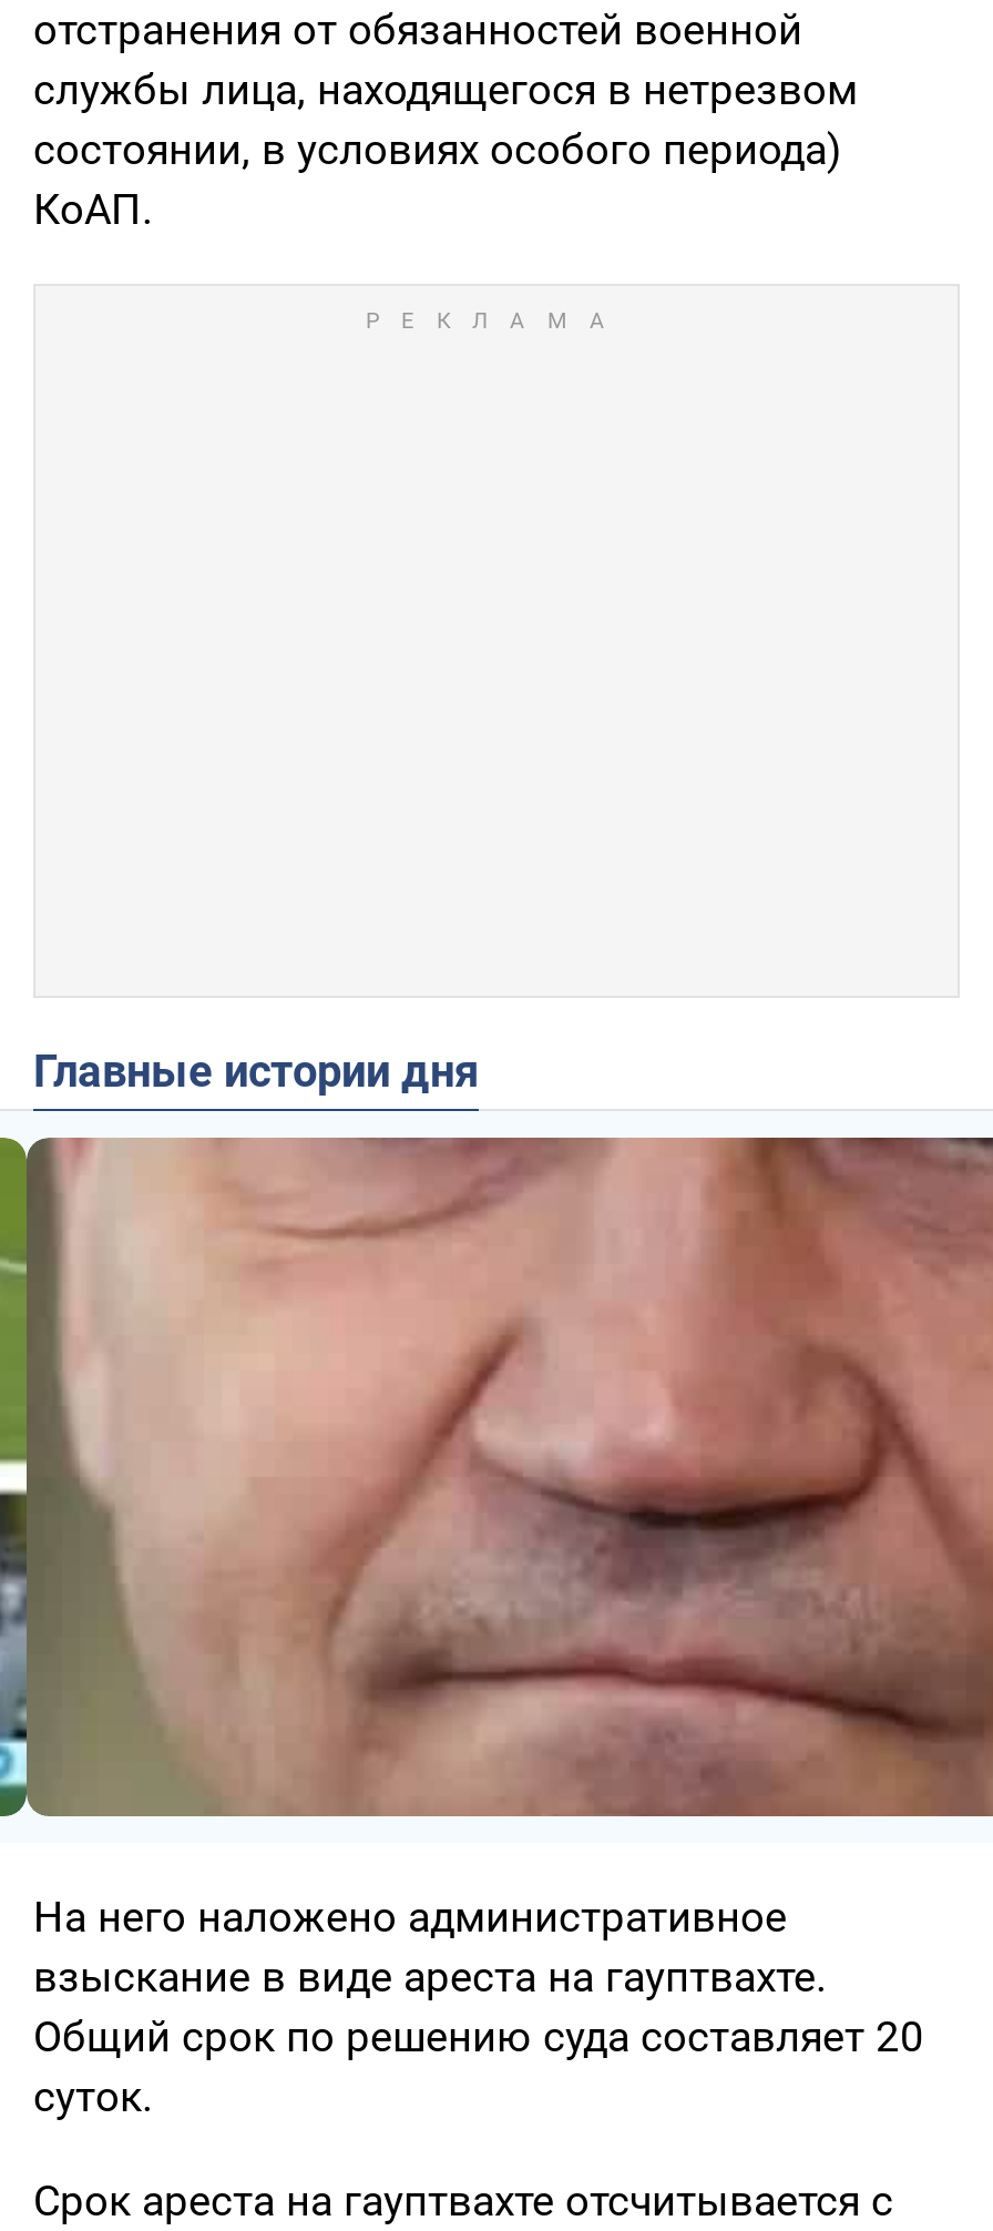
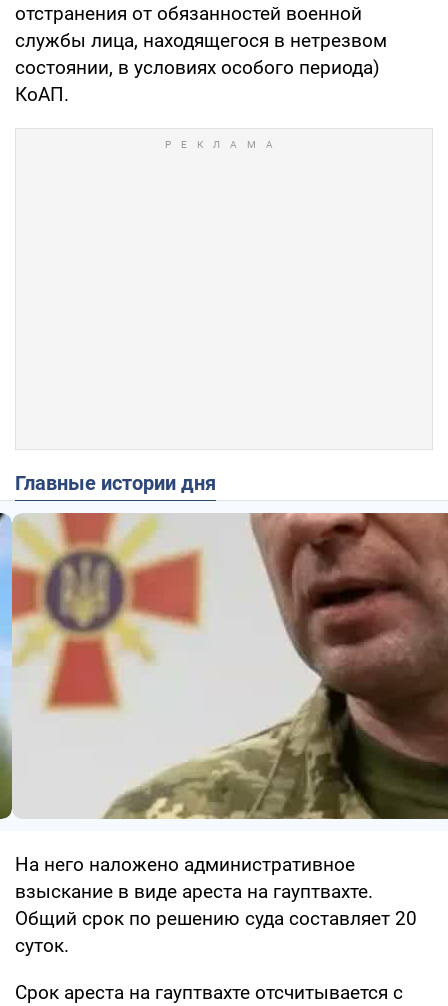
- [image]
+ [image]
